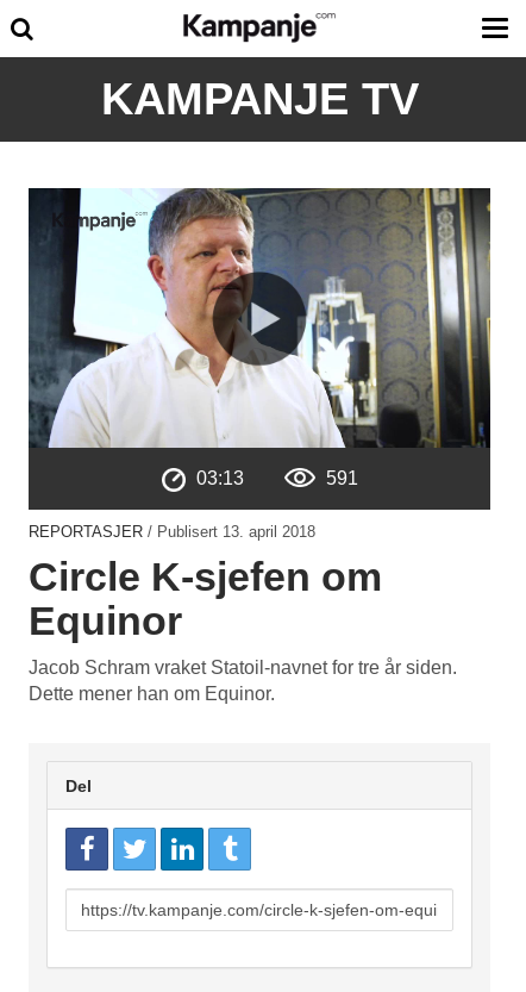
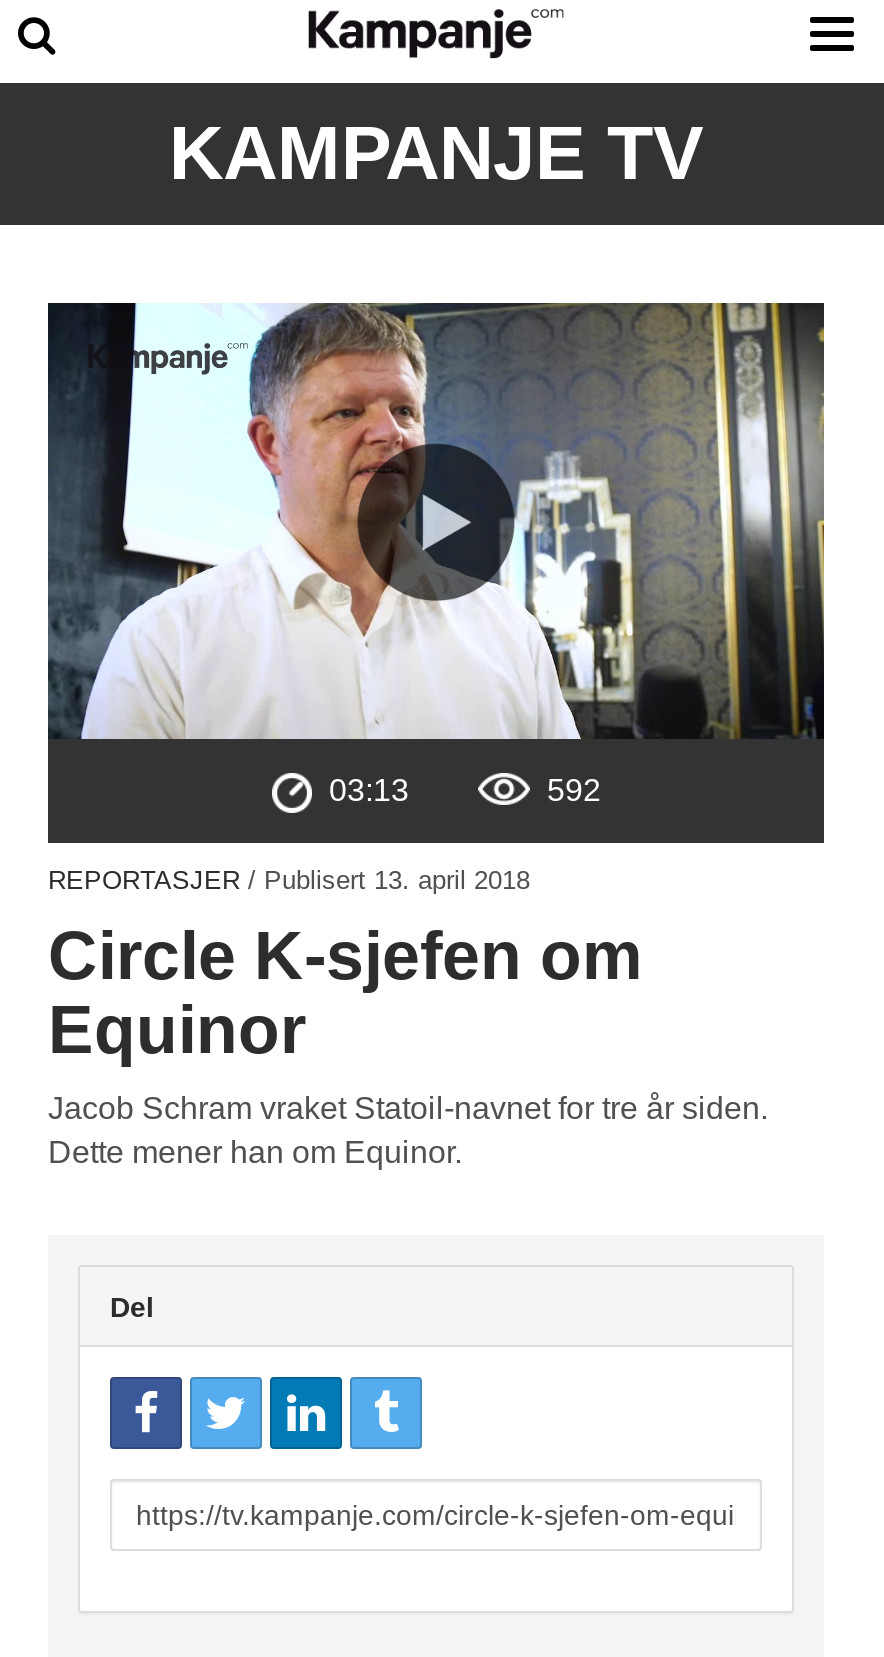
- 591
+ 592
